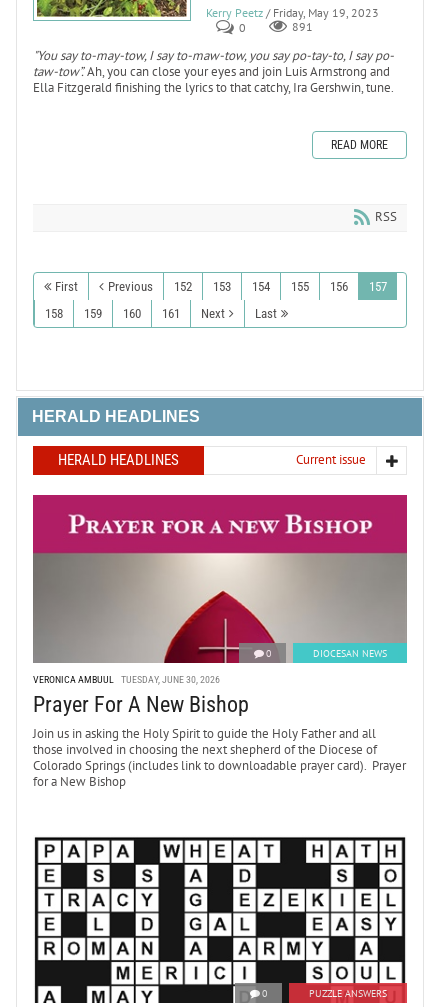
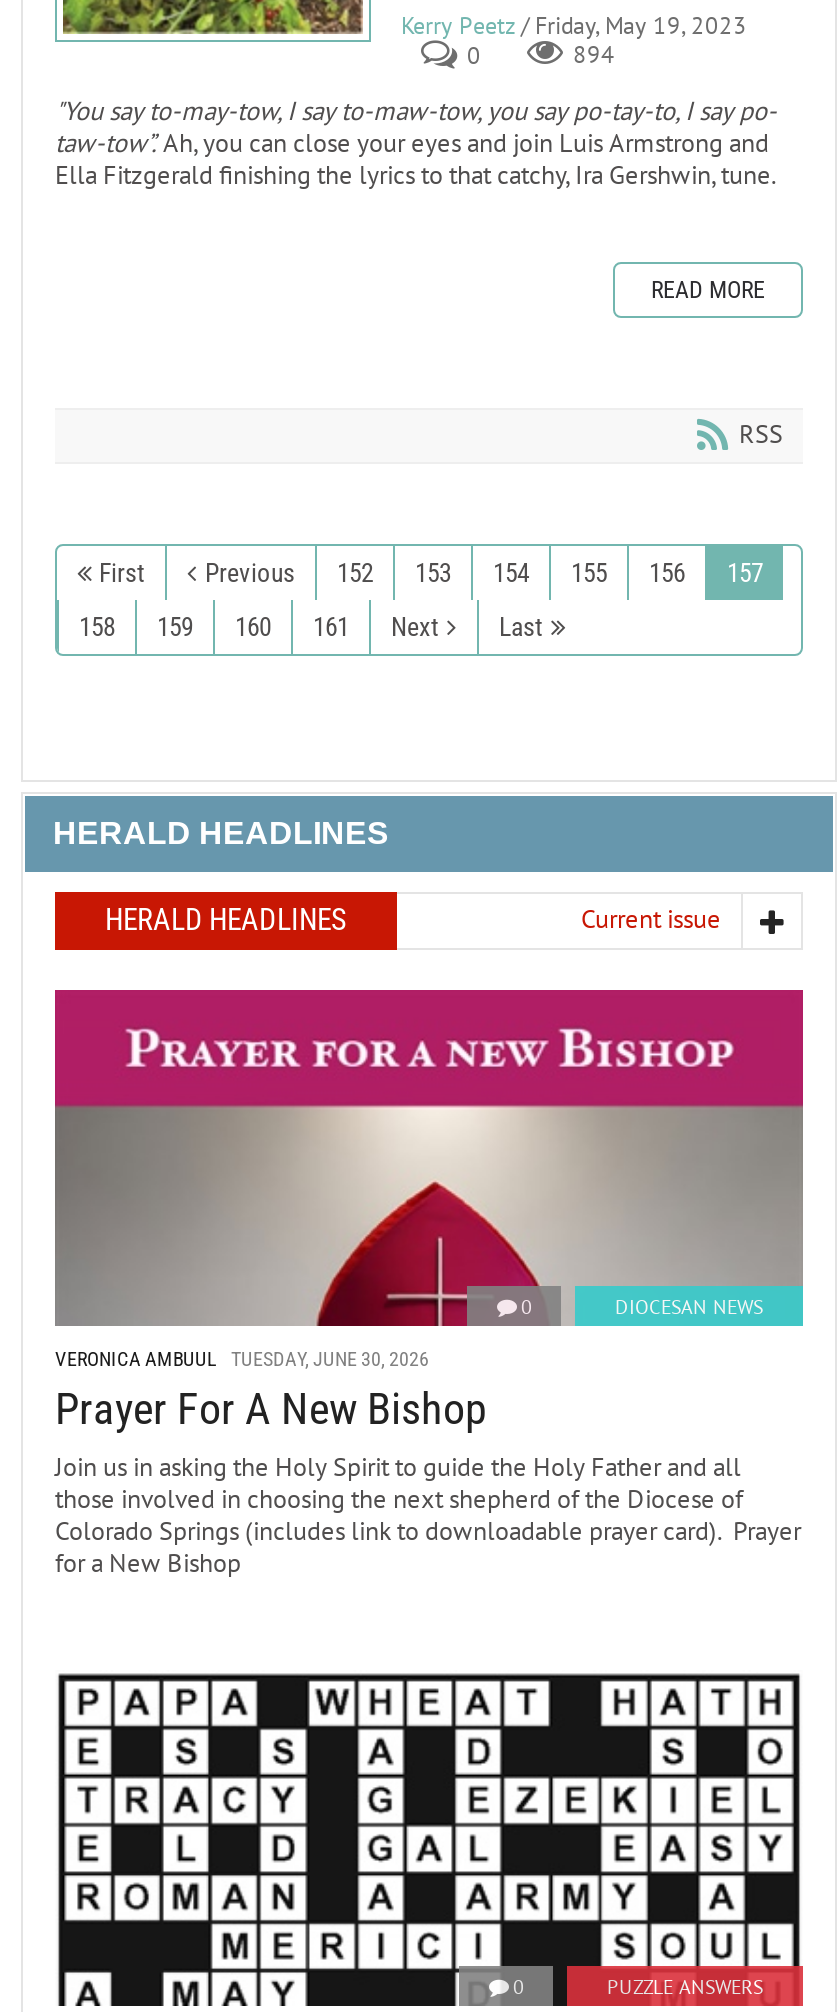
- 891
+ 894
